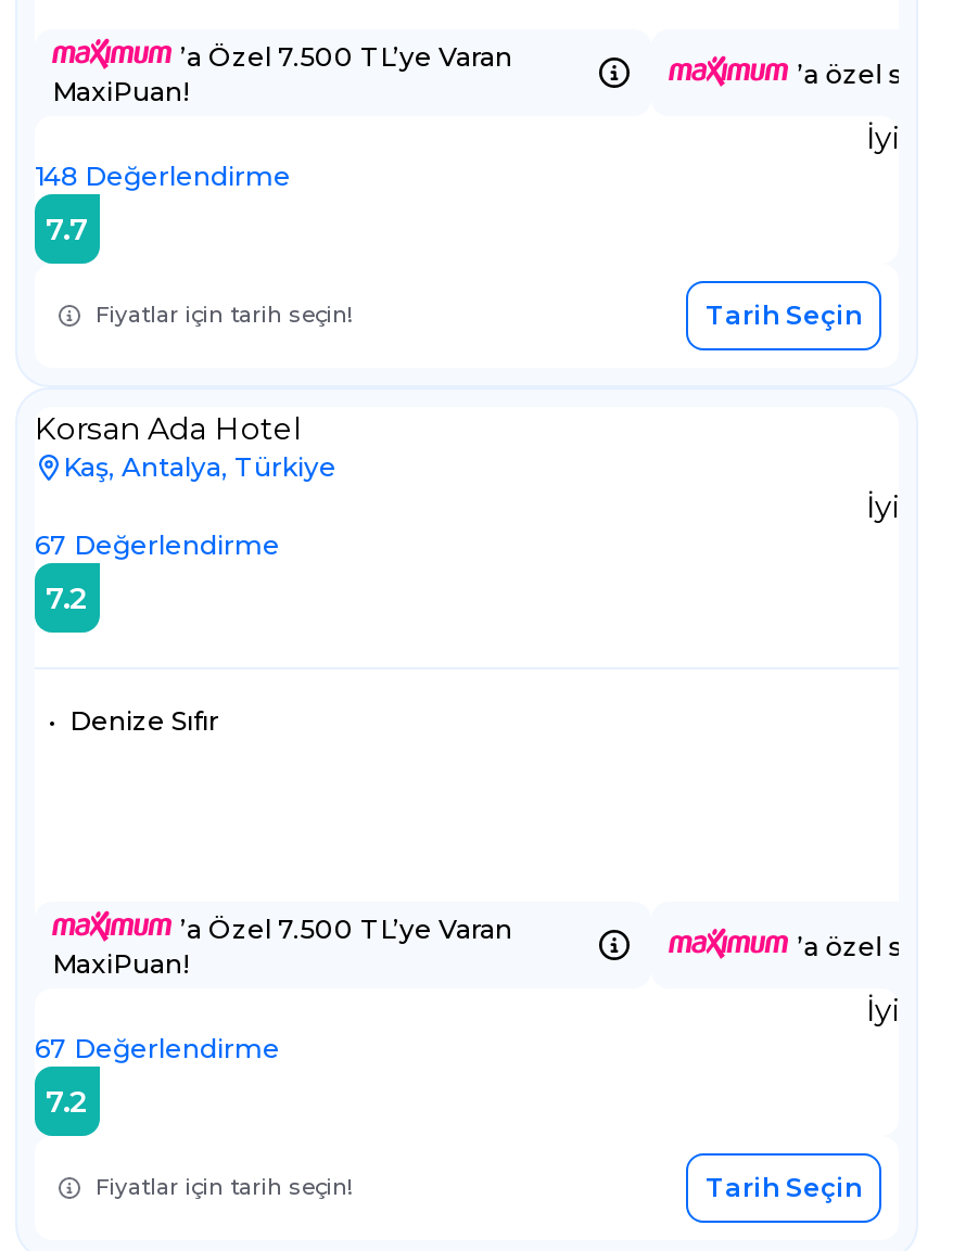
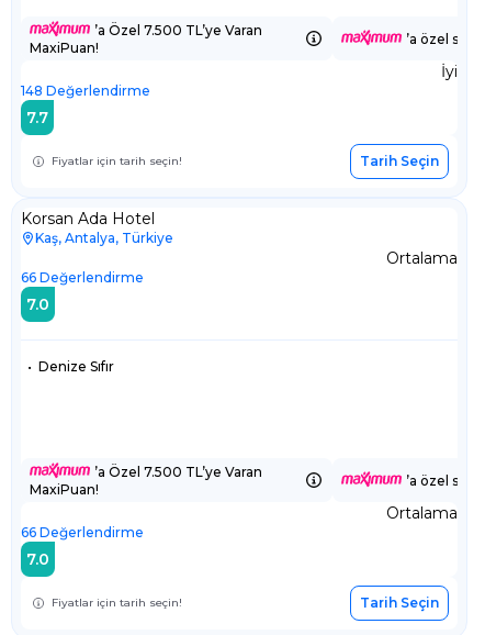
- İyi
- 67 Değerlendirme
- 7.2
+ Ortalama
+ 66 Değerlendirme
+ 7.0

- İyi
- 67 Değerlendirme
- 7.2
+ Ortalama
+ 66 Değerlendirme
+ 7.0
